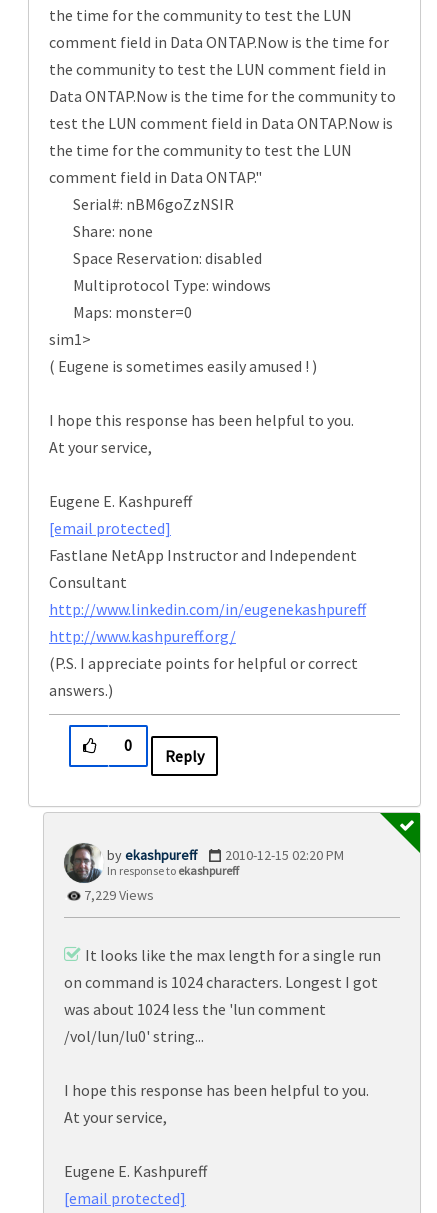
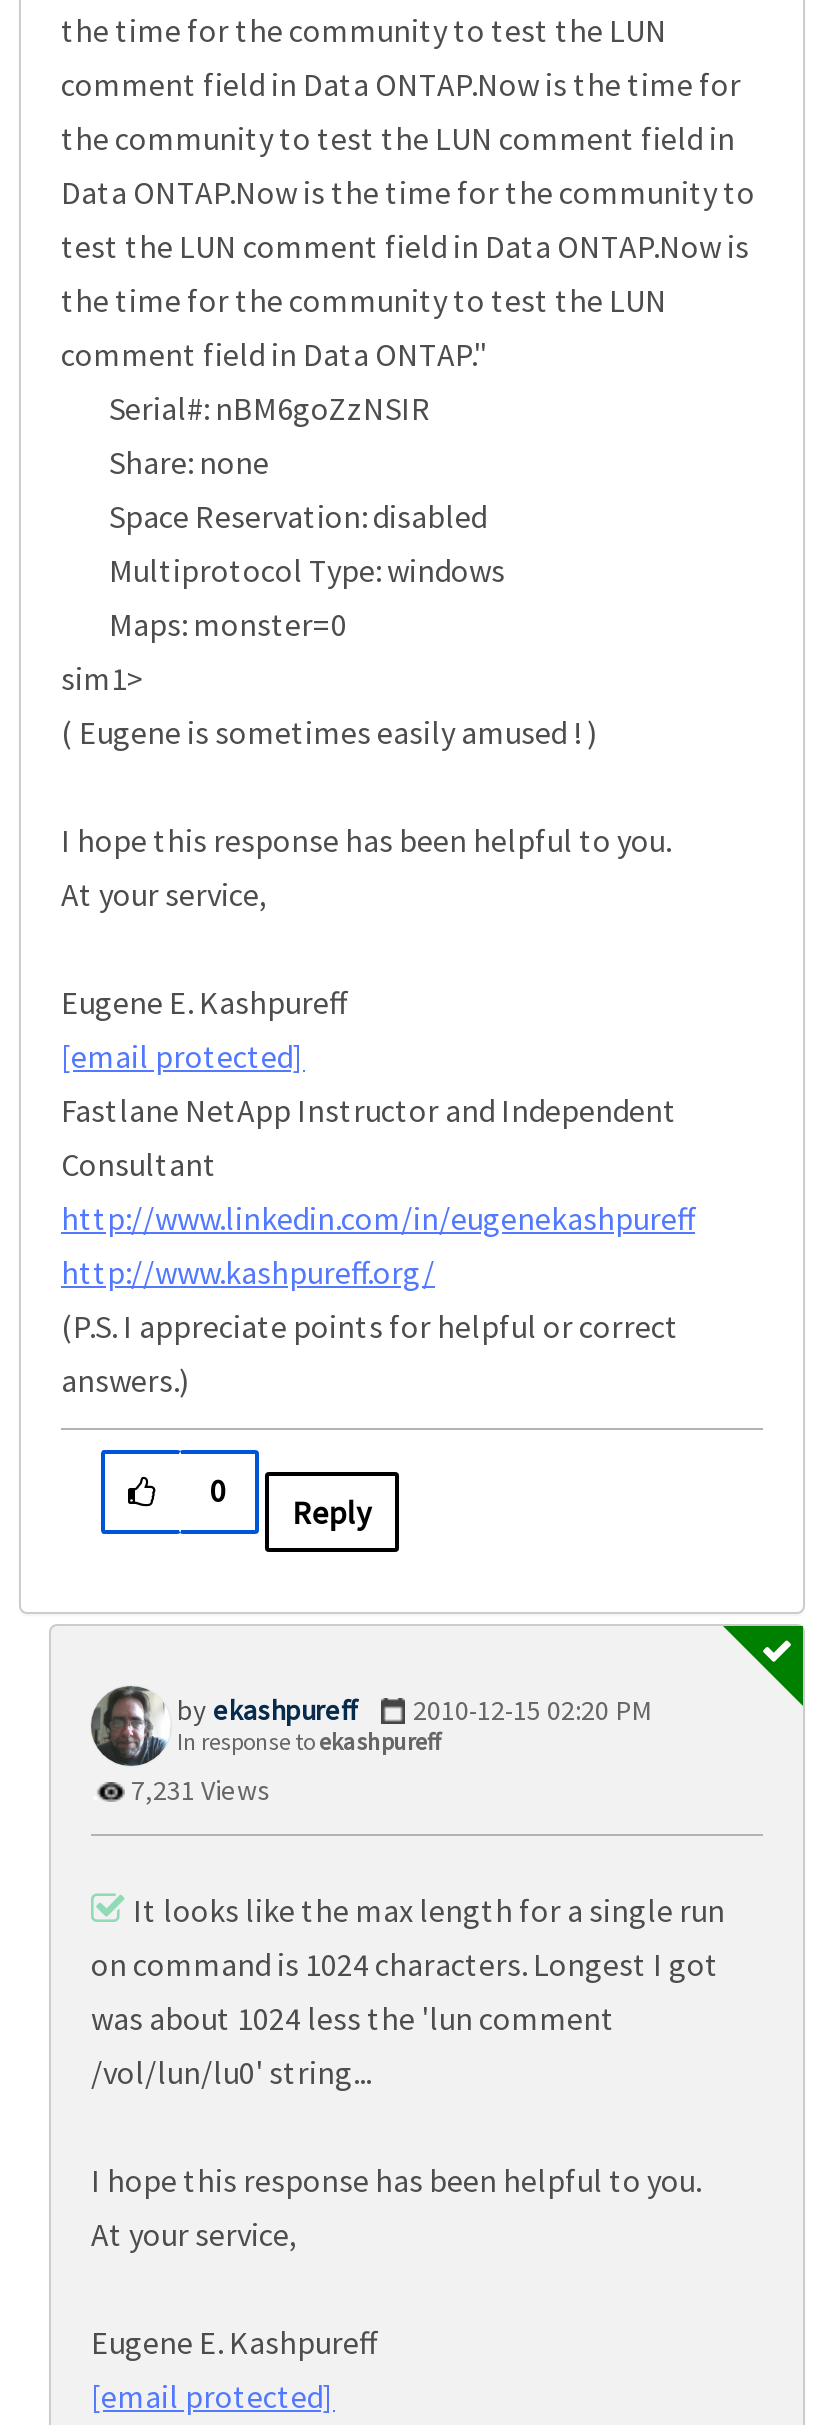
- 7,229 Views
+ 7,231 Views
